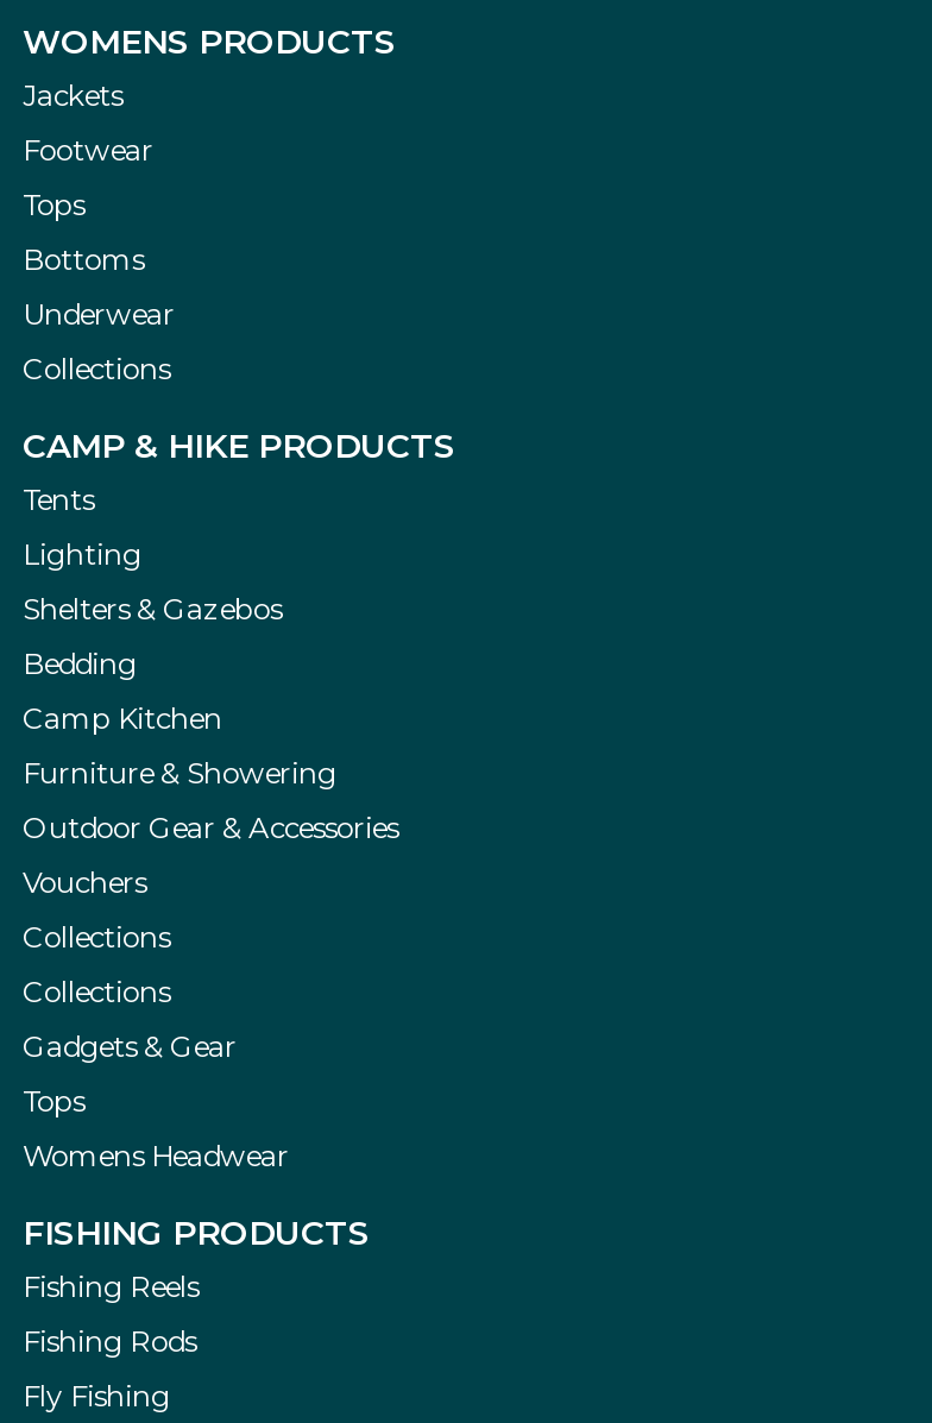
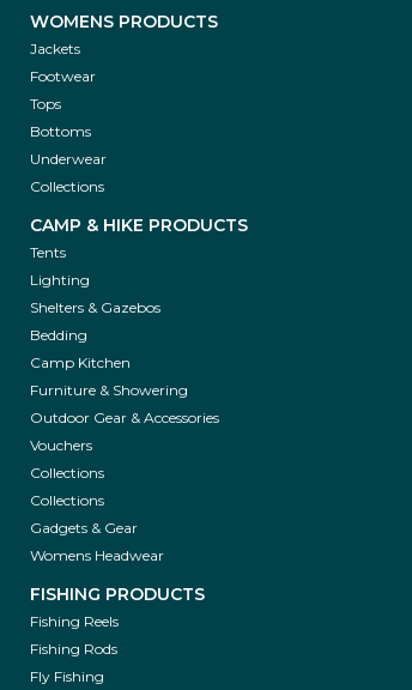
- Tops
